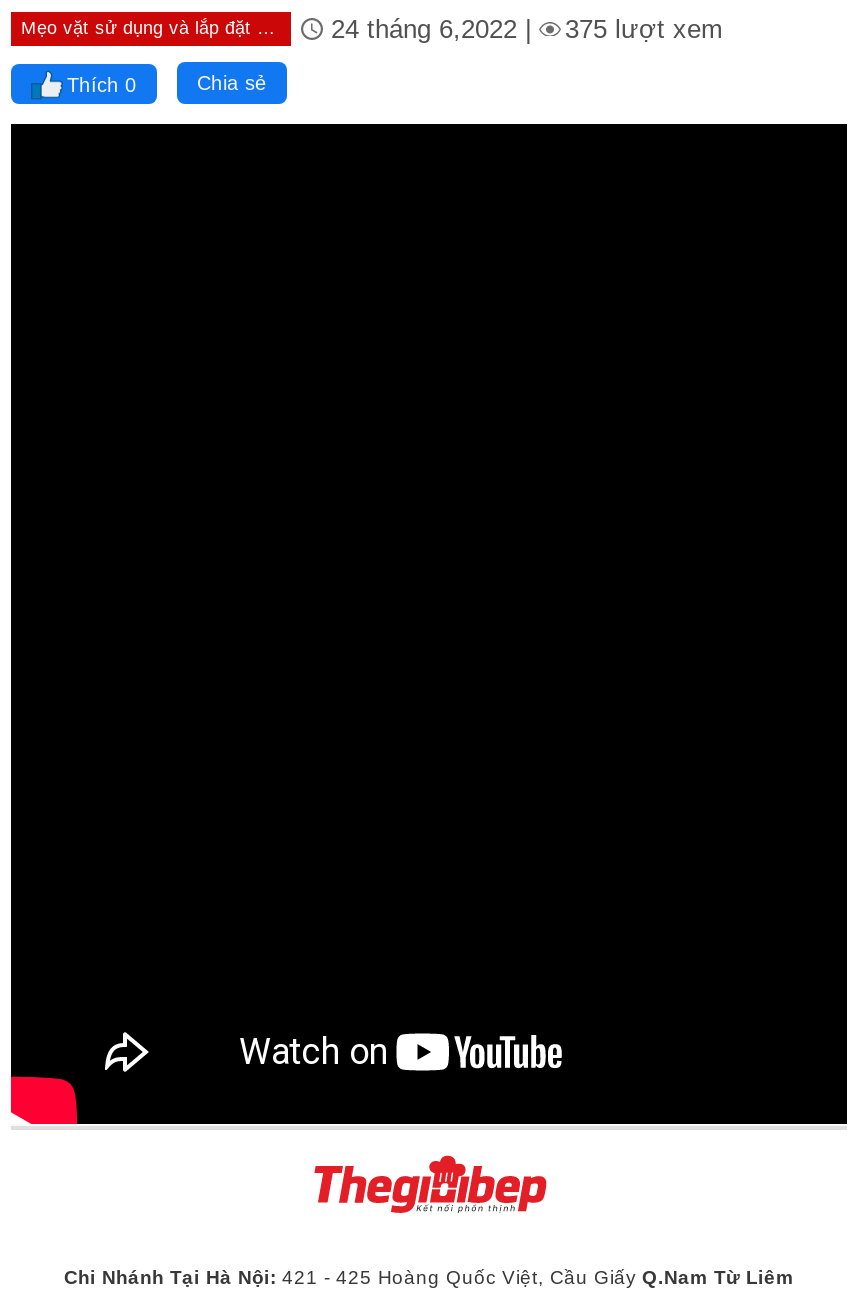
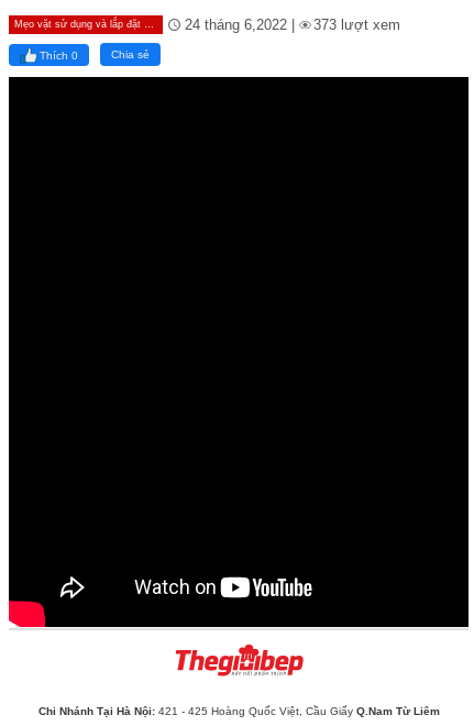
- 375 lượt xem
+ 373 lượt xem
